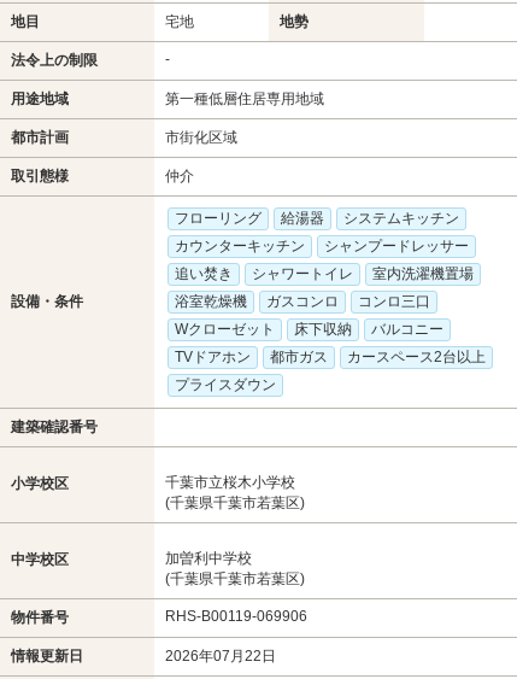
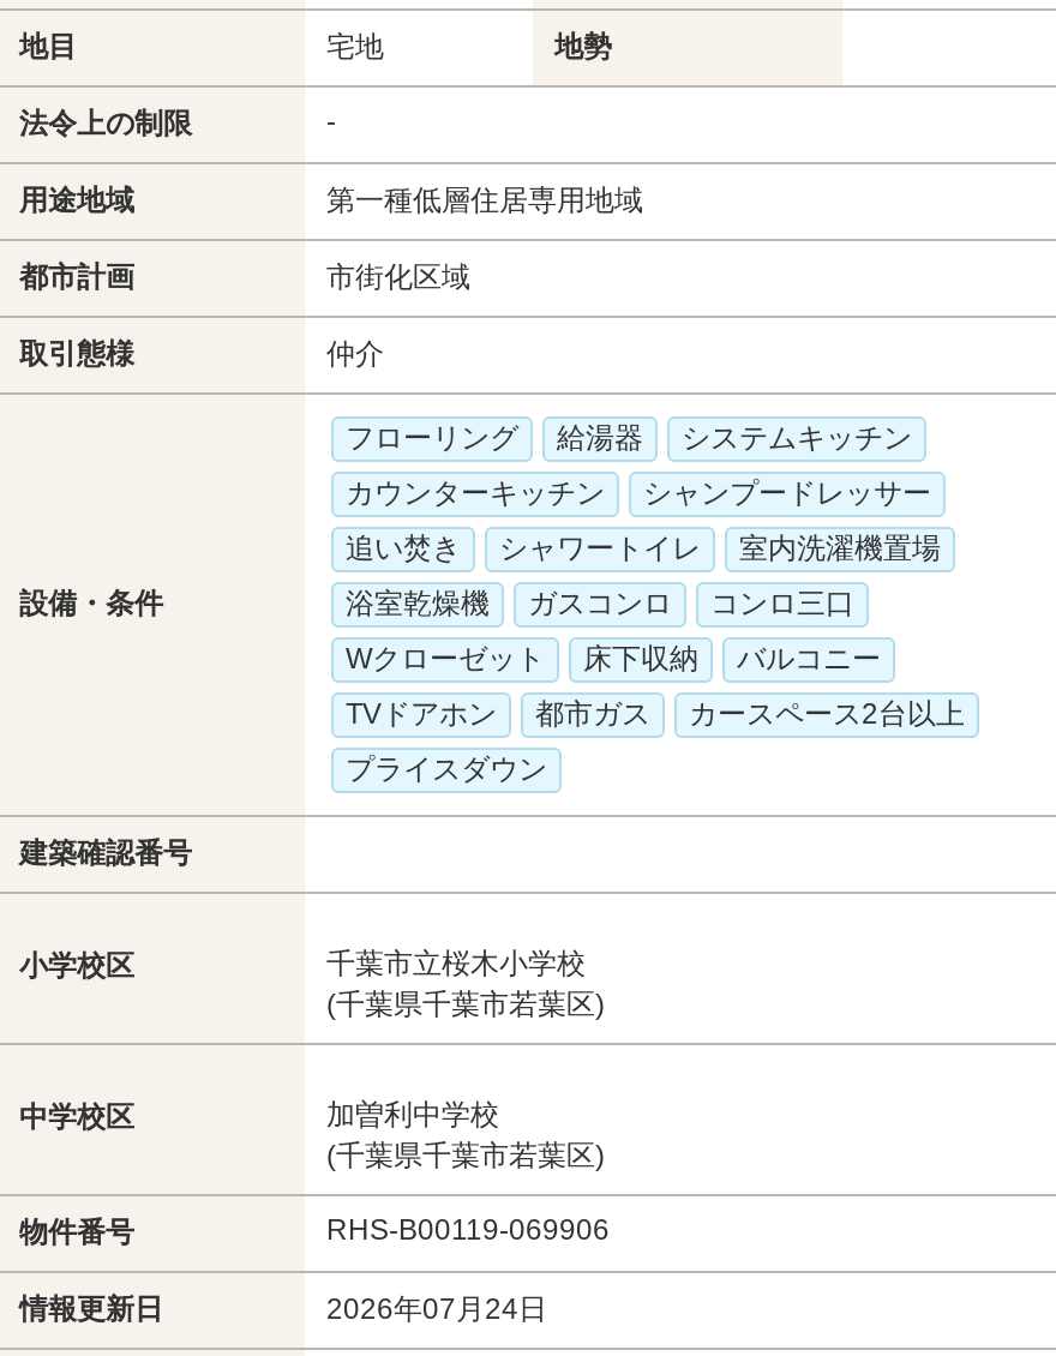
- 2026年07月22日
+ 2026年07月24日
